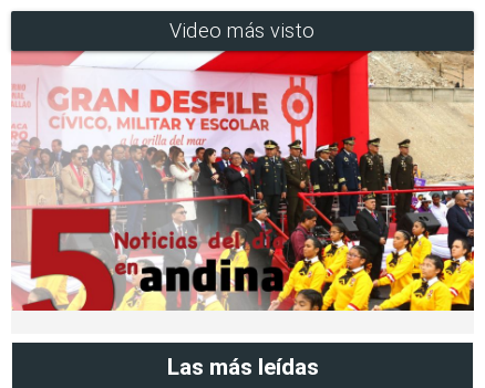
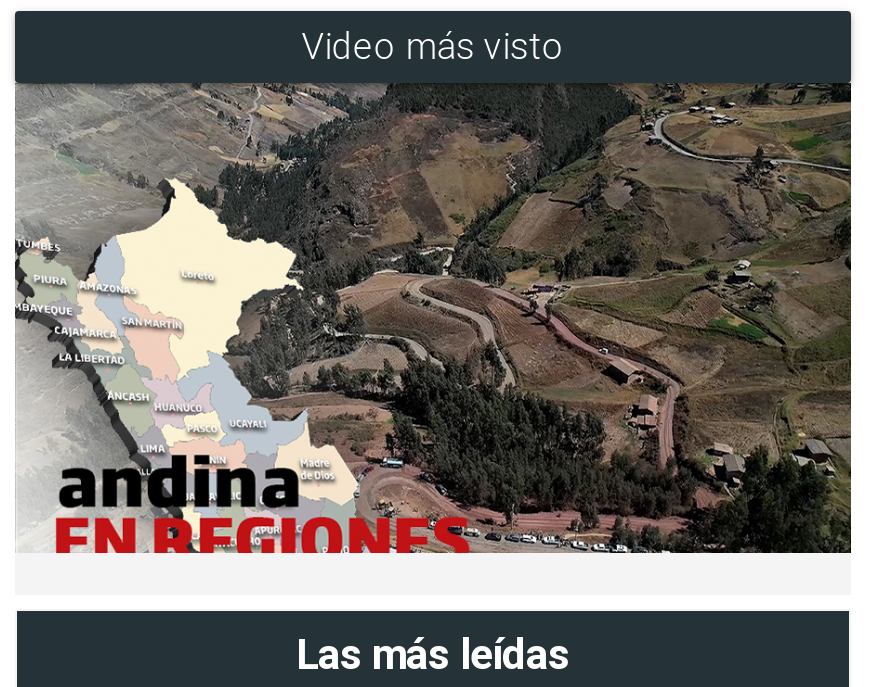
- [image]
+ [image]
